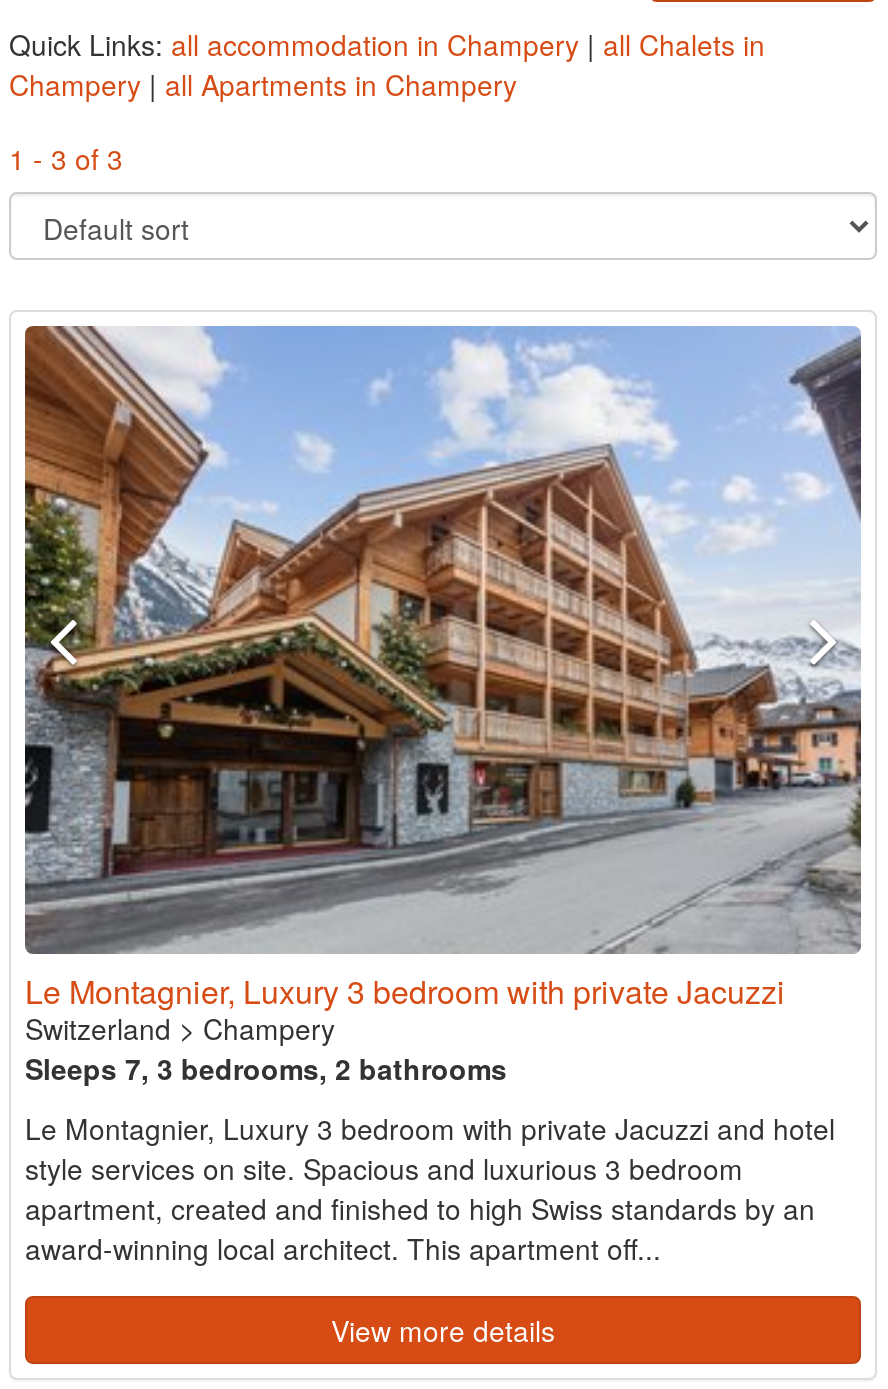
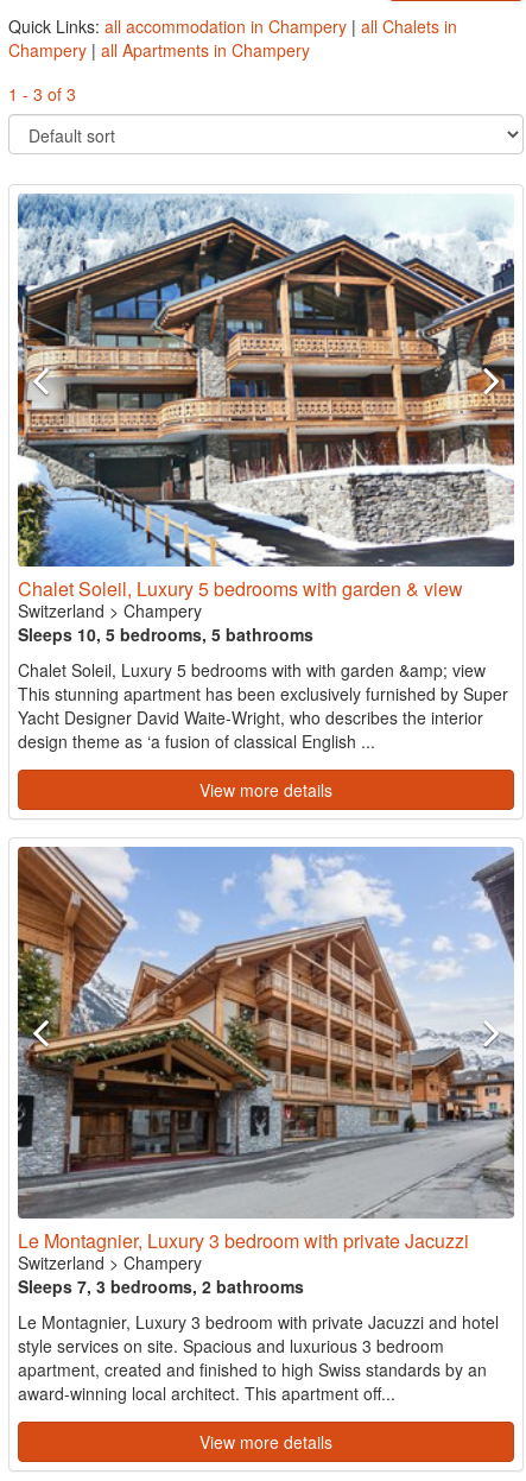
+ [image]
+ Chalet Soleil, Luxury 5 bedrooms with garden & view
+ Switzerland > Champery
+ Sleeps 10, 5 bedrooms, 5 bathrooms
+ Chalet Soleil, Luxury 5 bedrooms with with garden &amp; view
+ This stunning apartment has been exclusively furnished by Super
+ Yacht Designer David Waite-Wright, who describes the interior
+ design theme as ‘a fusion of classical English ...
+ View more details
